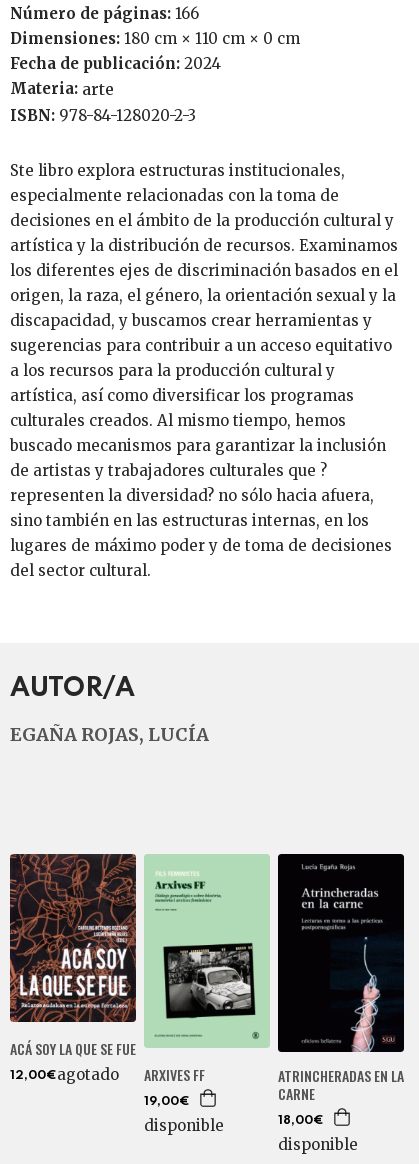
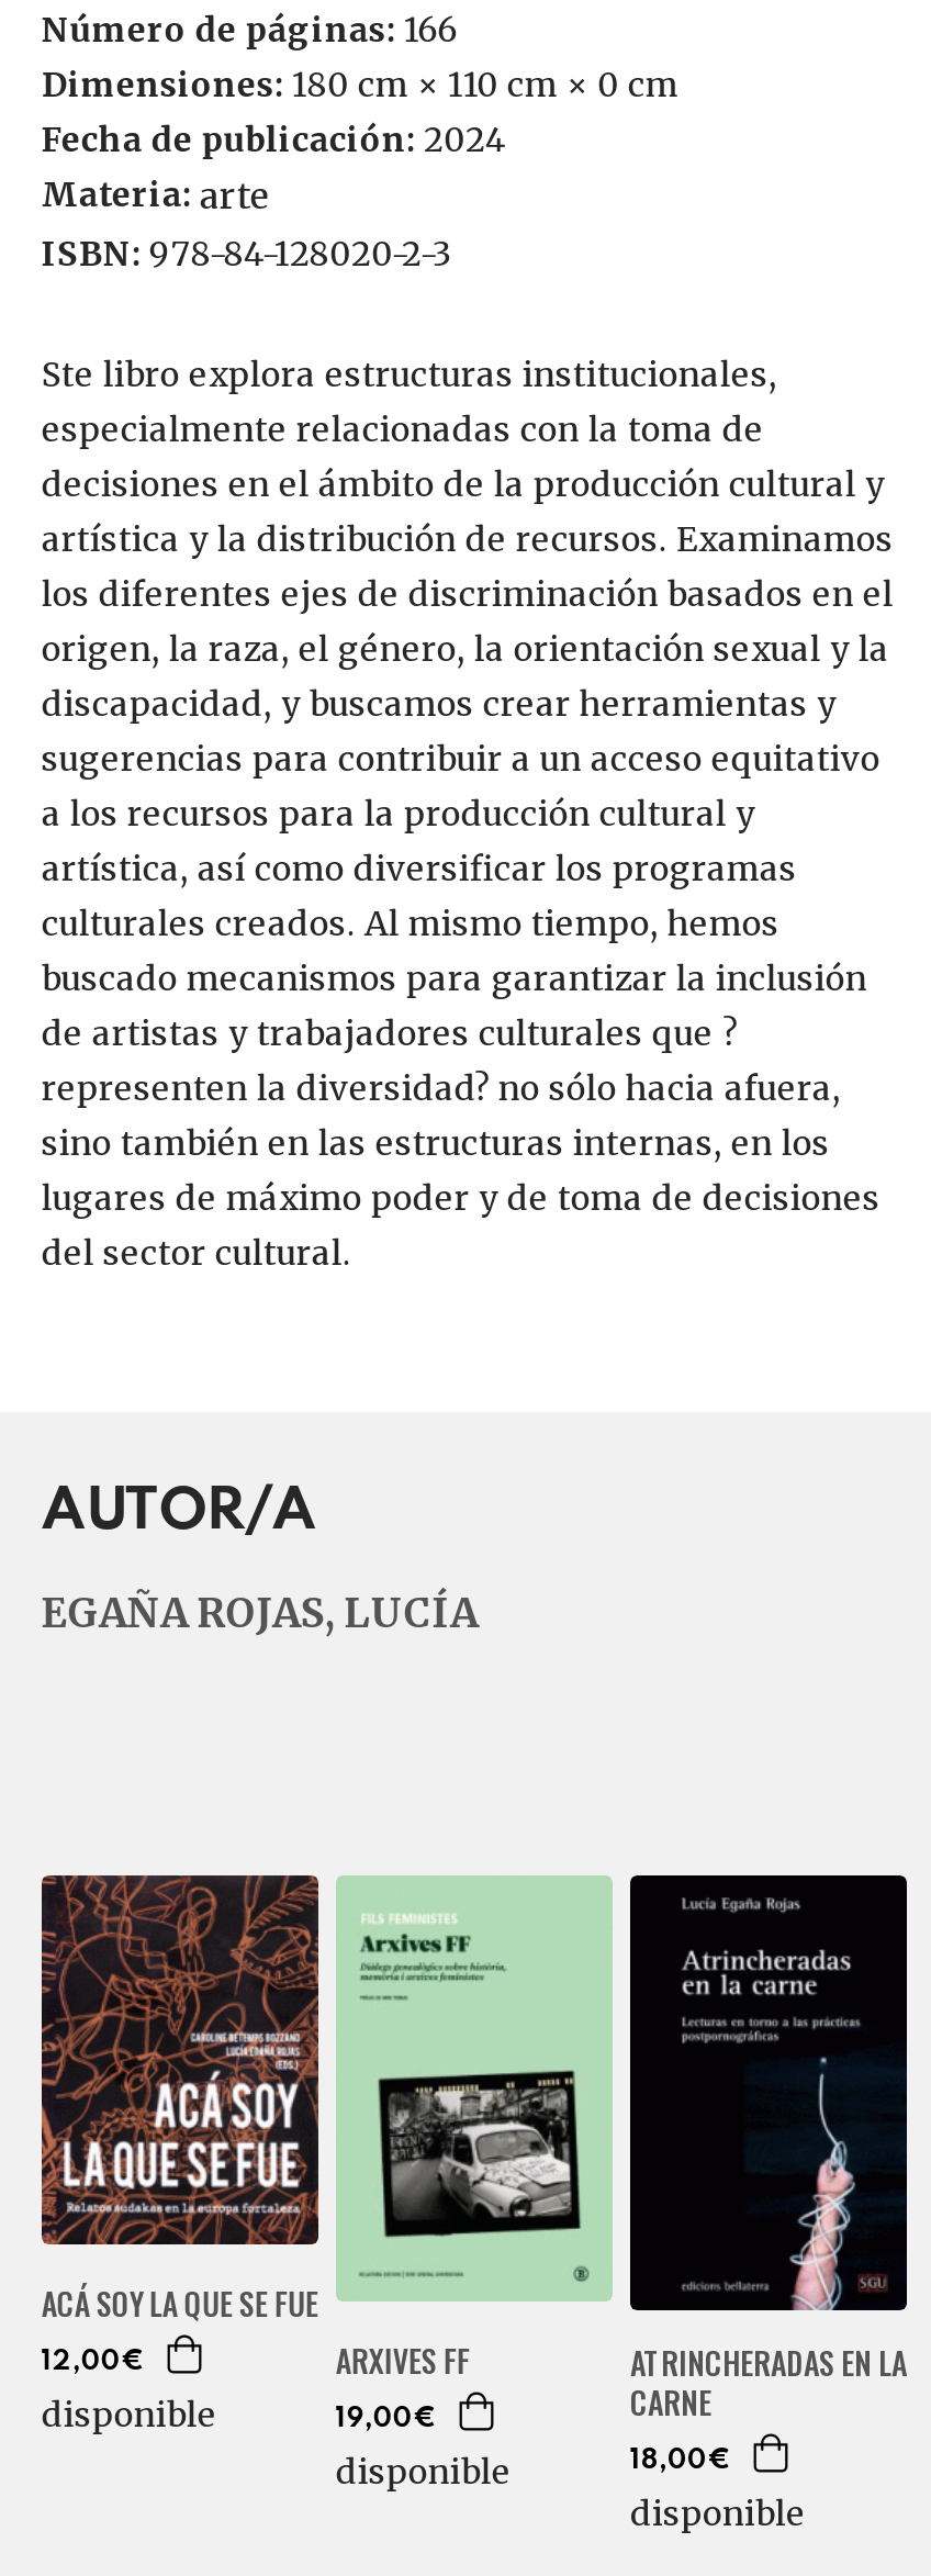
- 12,00€agotado
+ 12,00€
+ disponible
